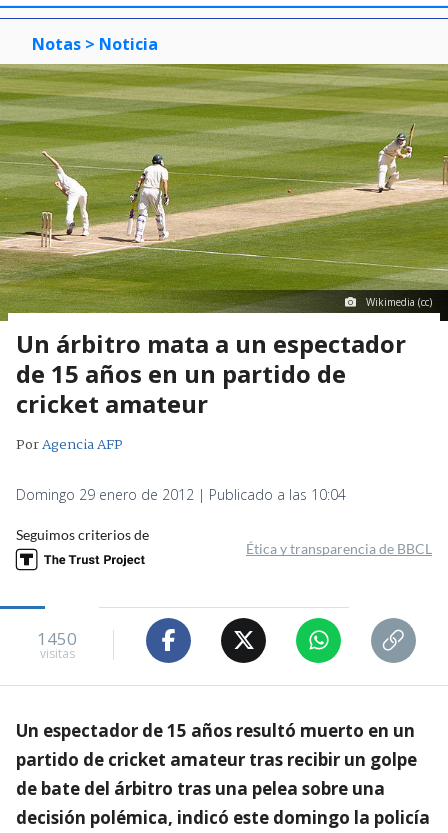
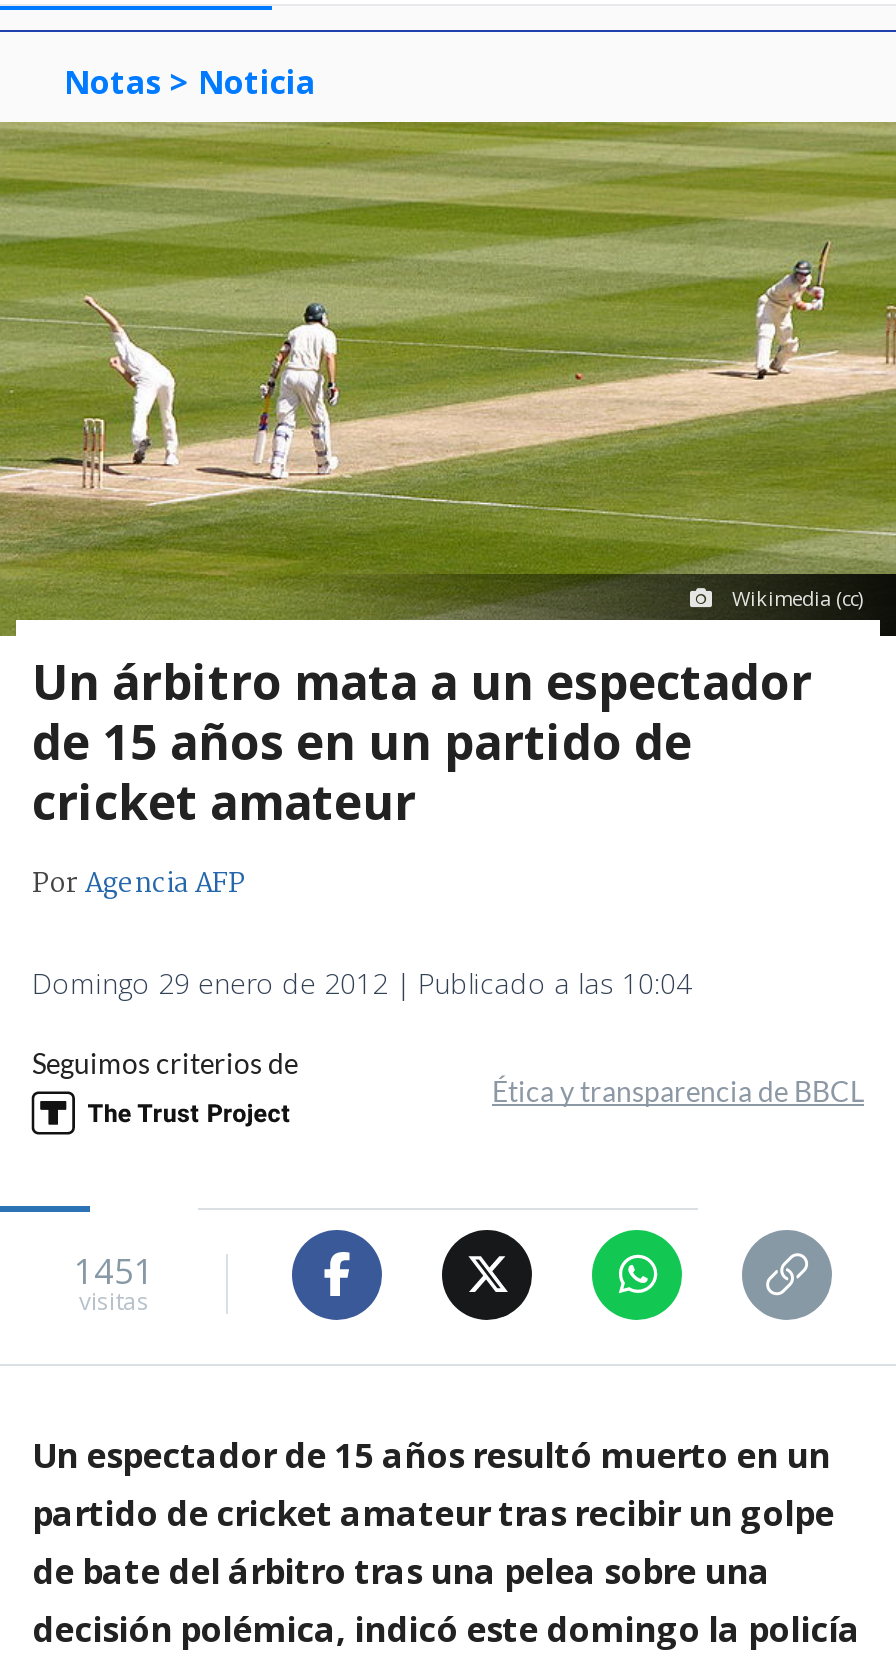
- 1450
+ 1451
